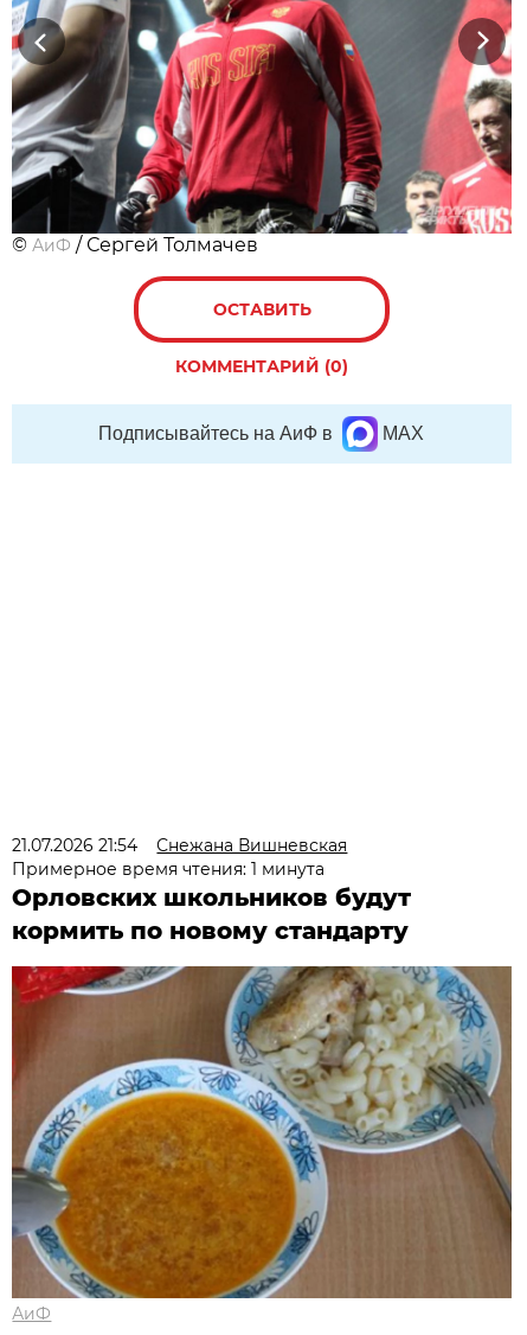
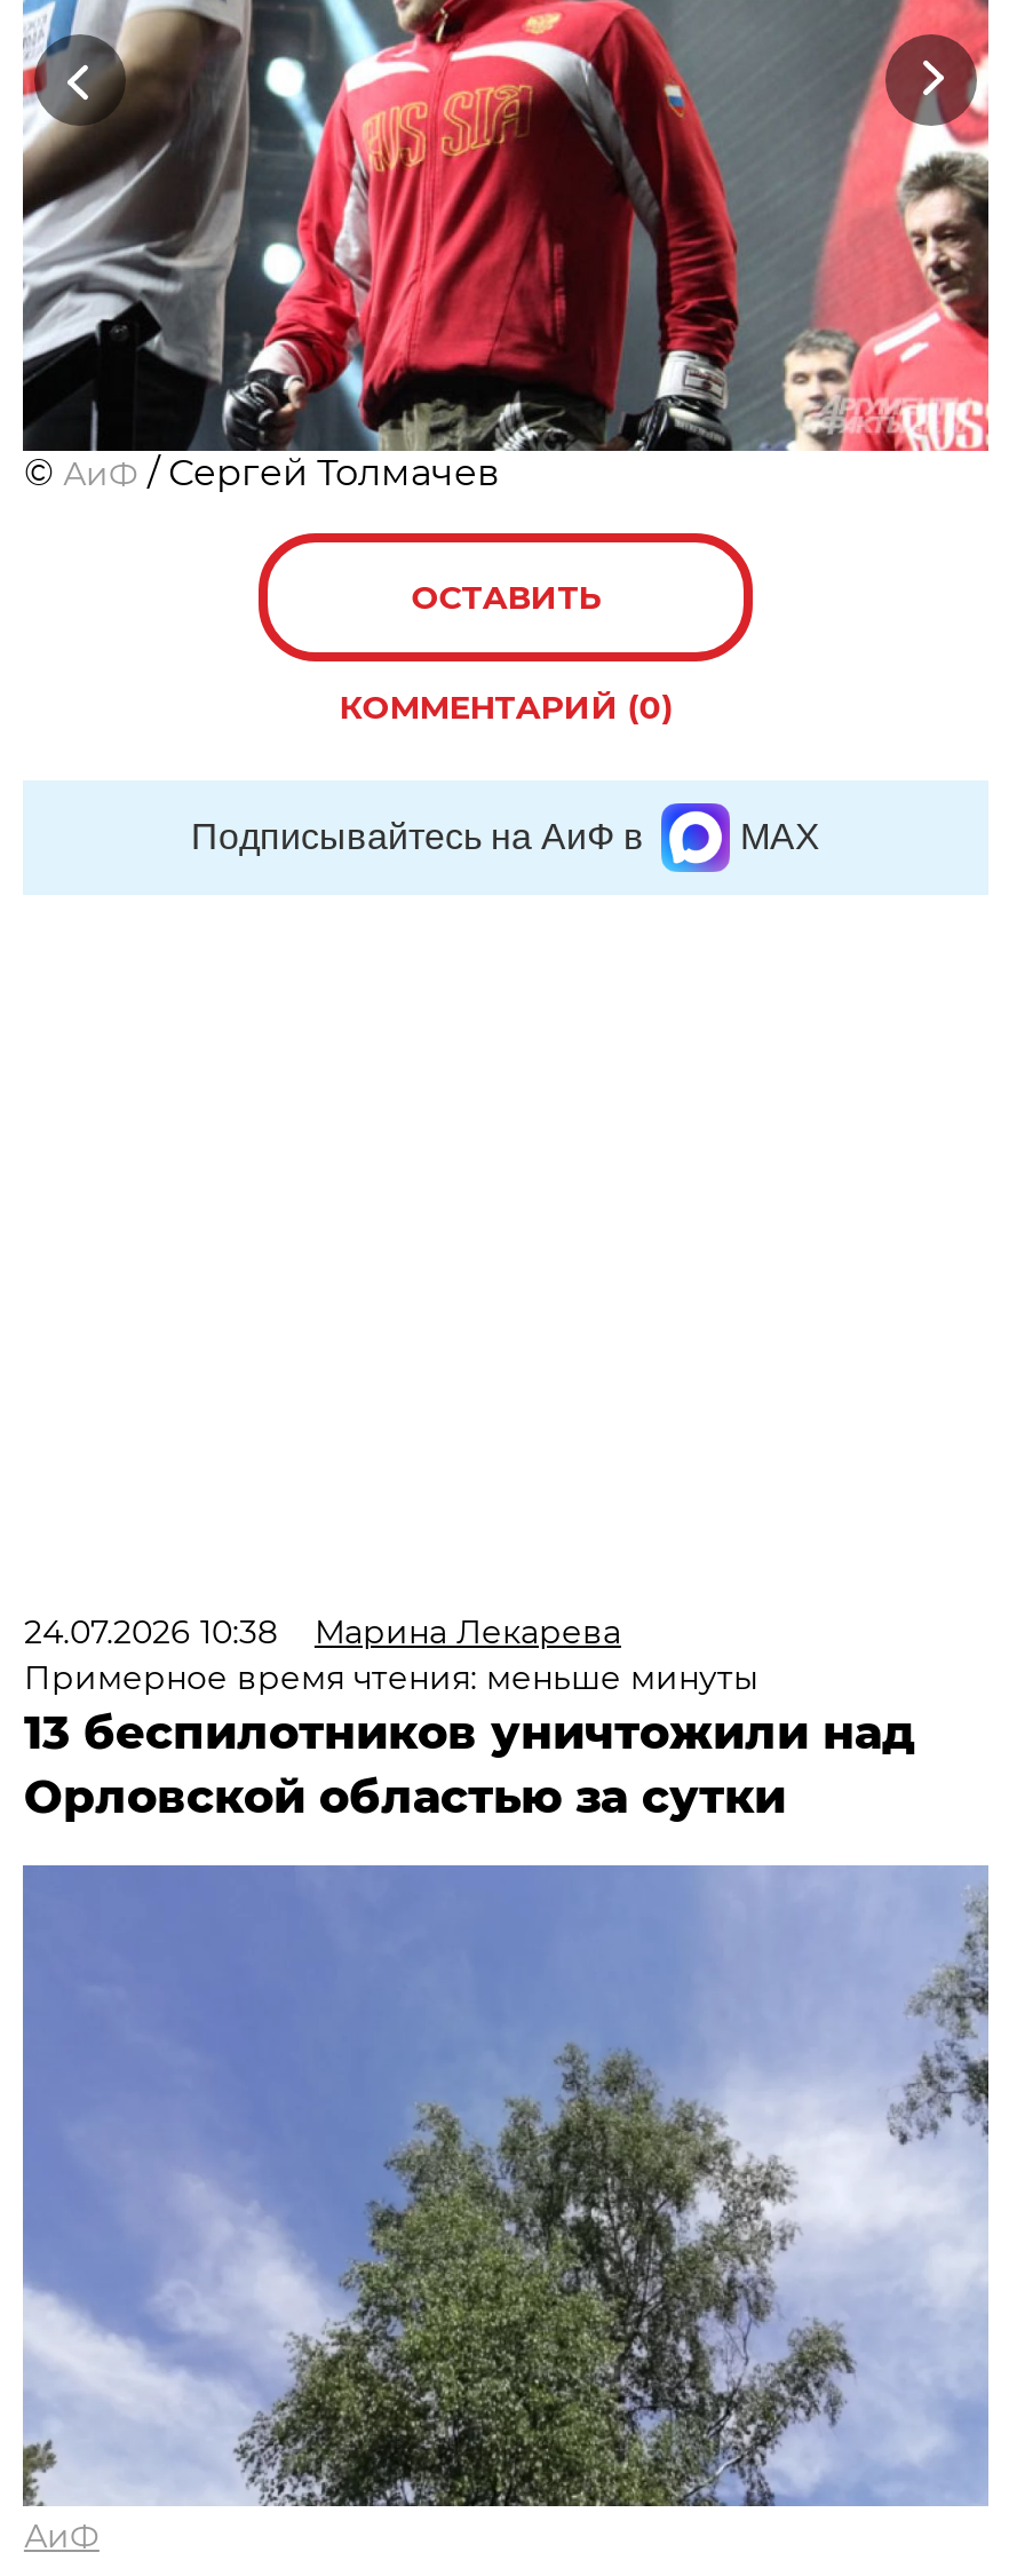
- 21.07.2026 21:54
- Снежана Вишневская
- Примерное время чтения: 1 минута
- Орловских школьников будут
- кормить по новому стандарту
+ 24.07.2026 10:38
+ Марина Лекарева
+ Примерное время чтения: меньше минуты
+ 13 беспилотников уничтожили над
+ Орловской областью за сутки

- [image]
+ [image]
